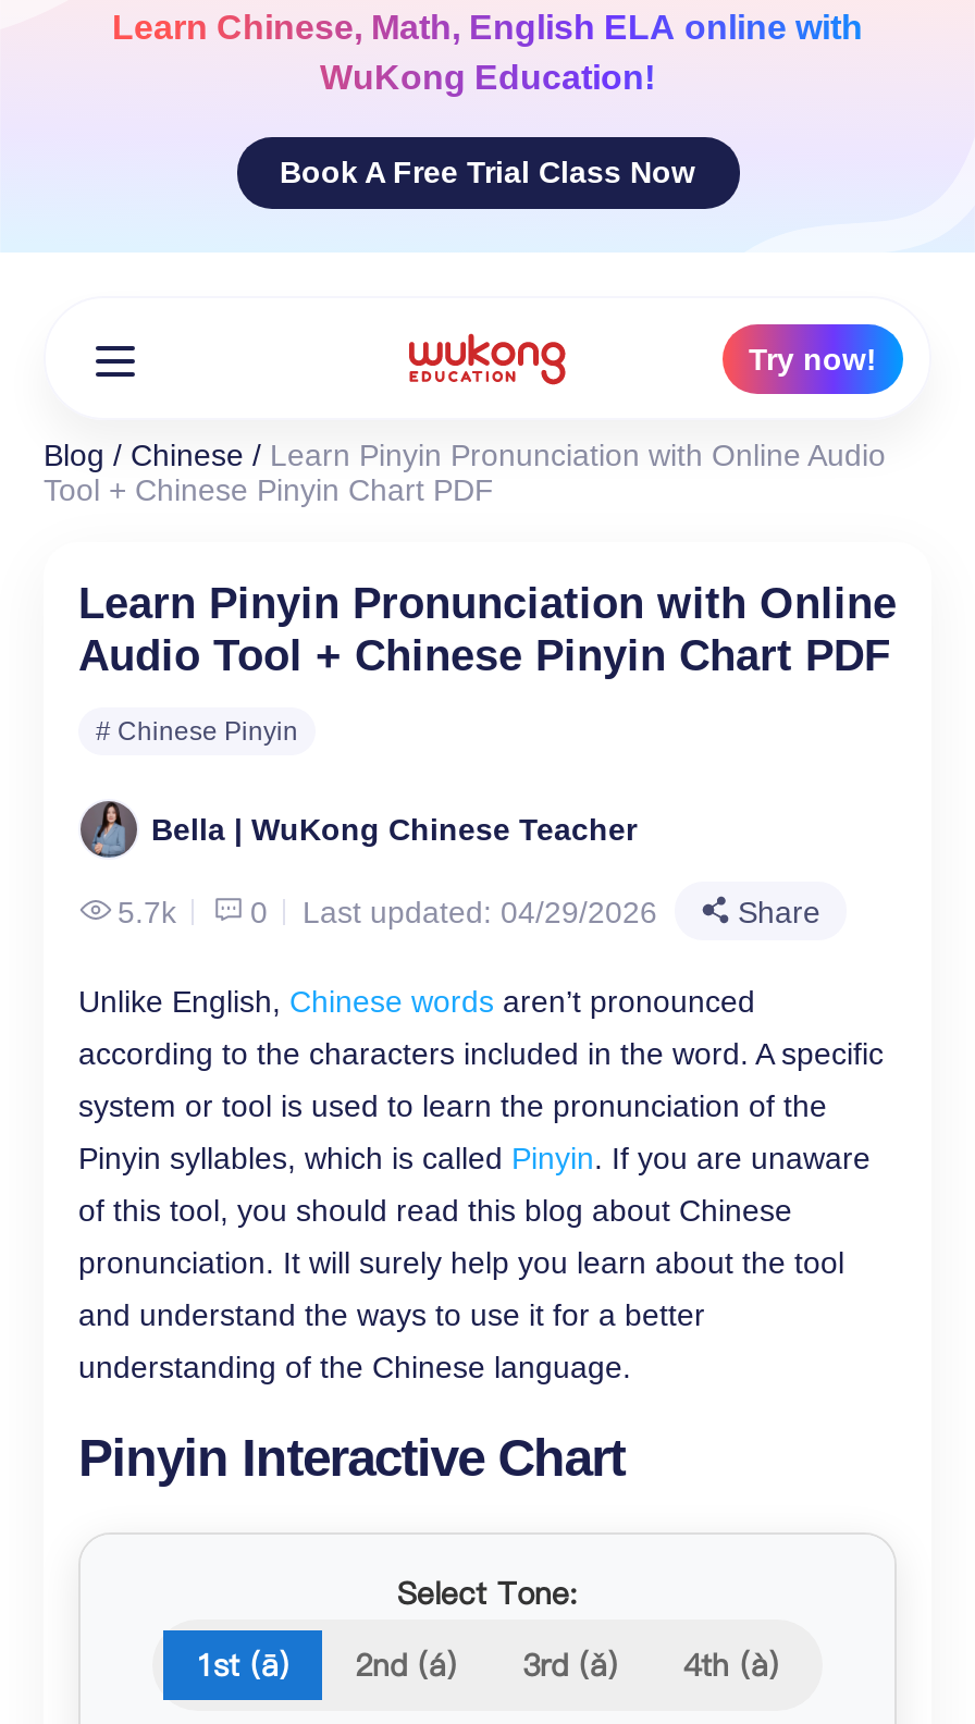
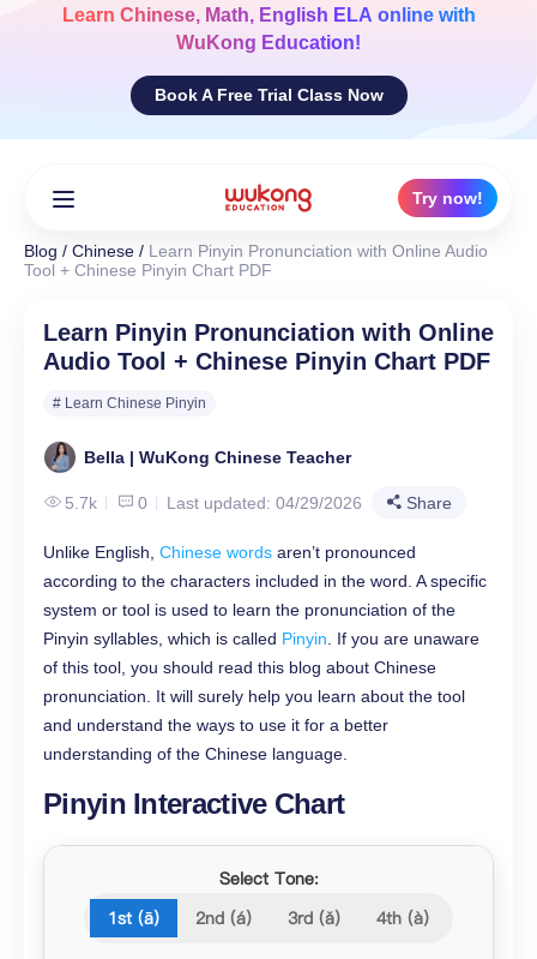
- # Chinese Pinyin
+ # Learn Chinese Pinyin
